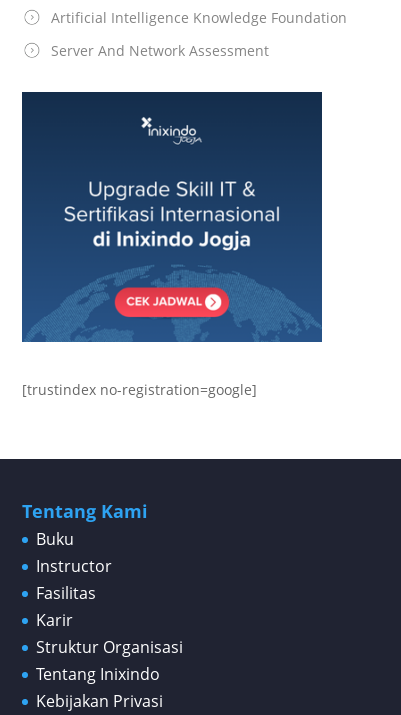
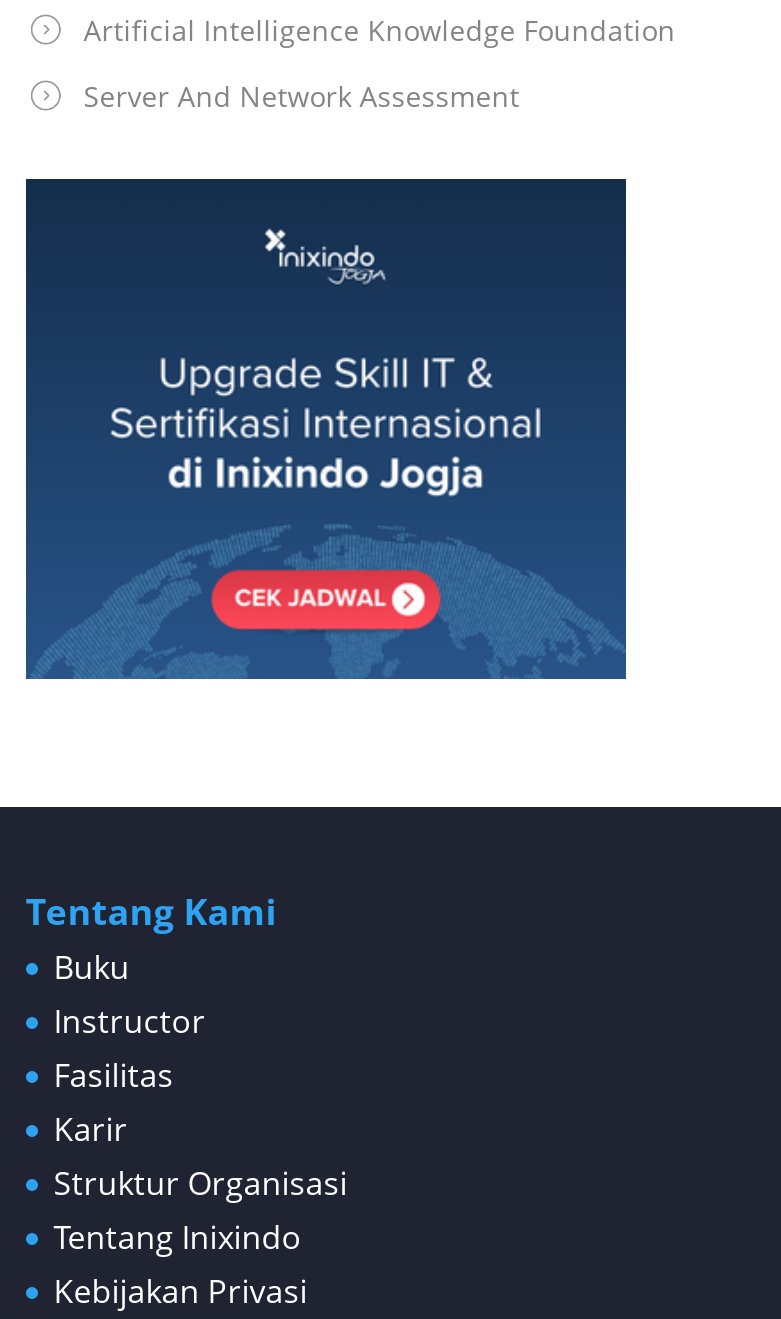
- [trustindex no-registration=google]
